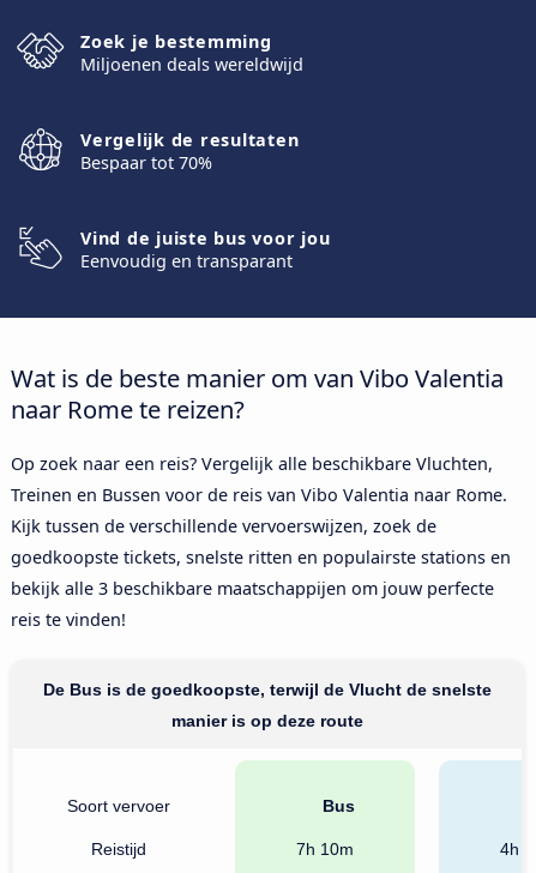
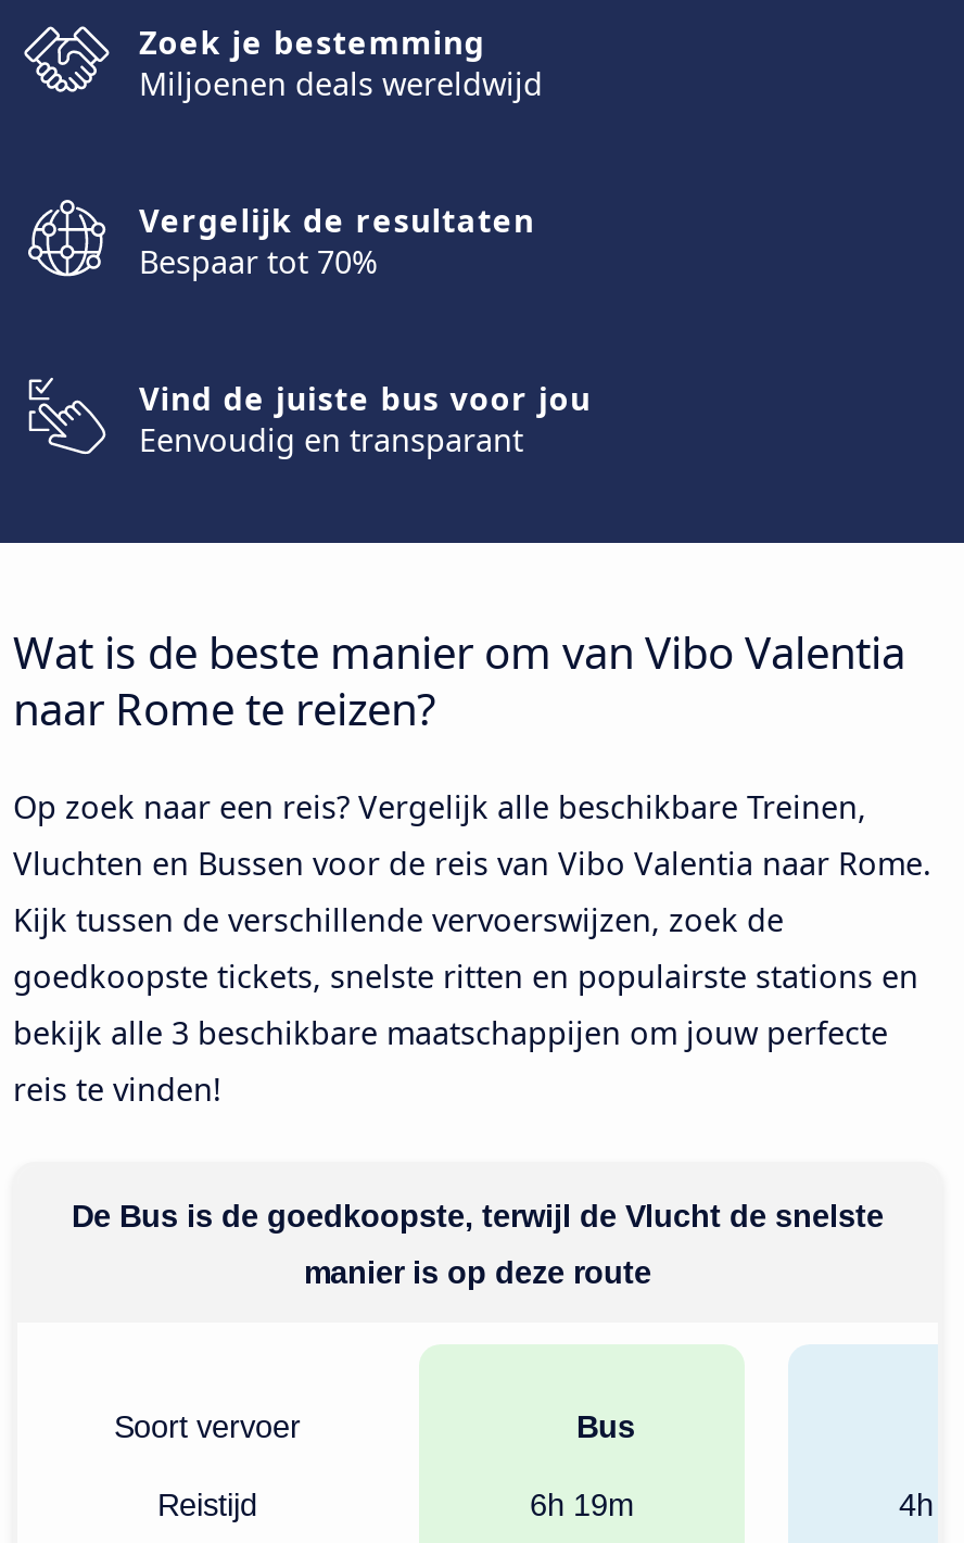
- Op zoek naar een reis? Vergelijk alle beschikbare Vluchten,
+ Op zoek naar een reis? Vergelijk alle beschikbare Treinen,

- Treinen en Bussen voor de reis van Vibo Valentia naar Rome.
+ Vluchten en Bussen voor de reis van Vibo Valentia naar Rome.

- 7h 10m
+ 6h 19m
